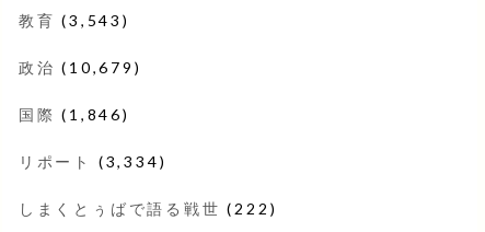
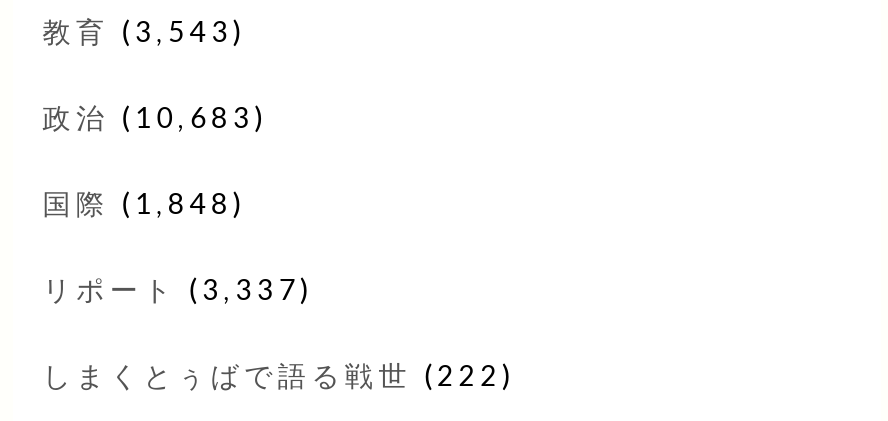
- 政治(10,679)
+ 政治(10,683)

- 国際(1,846)
+ 国際(1,848)

- リポート(3,334)
+ リポート(3,337)
